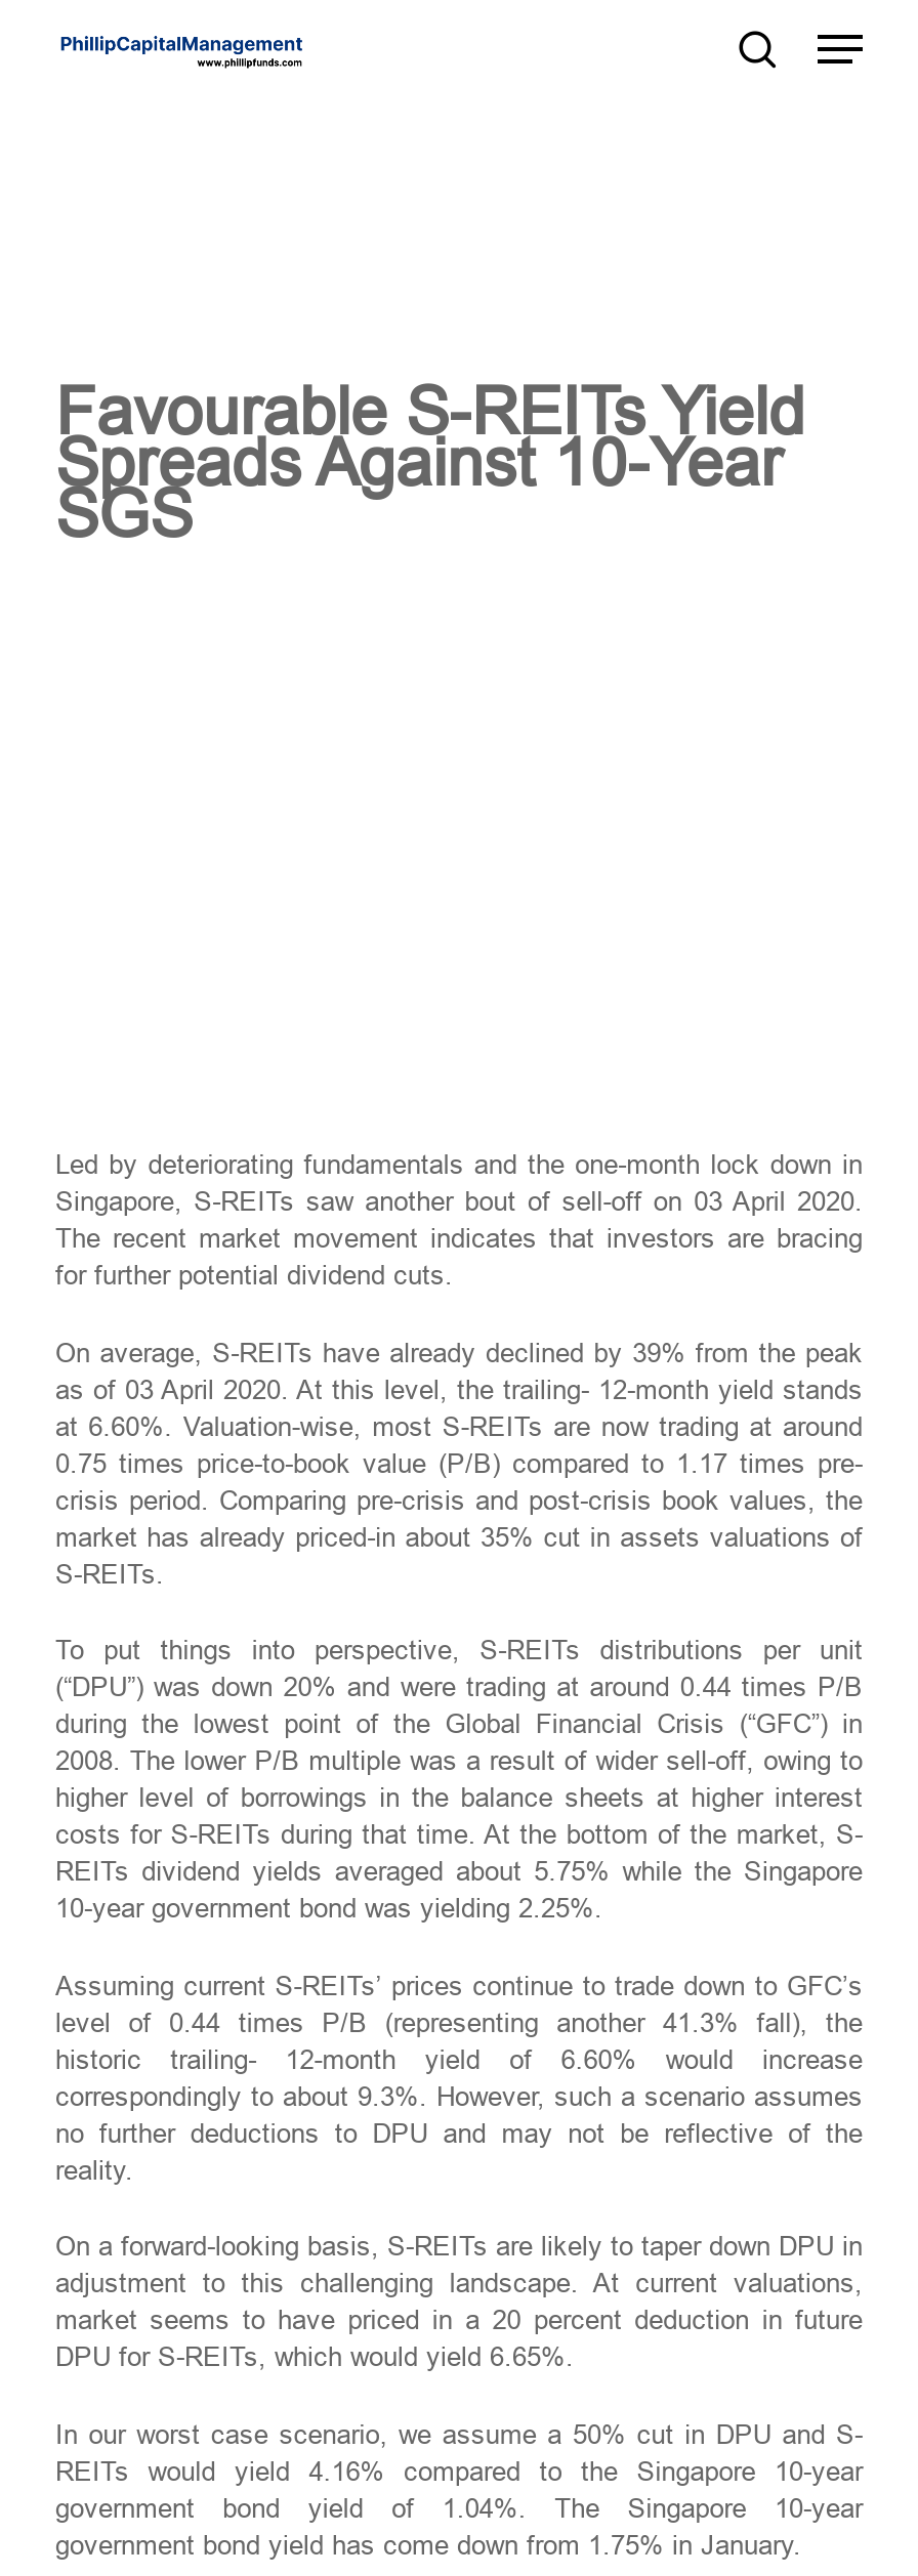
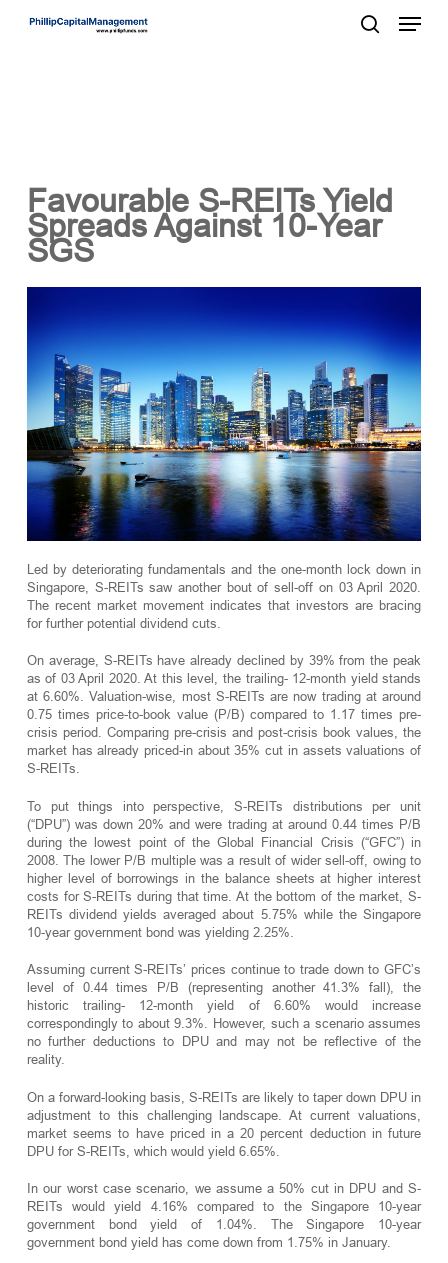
+ [image]
